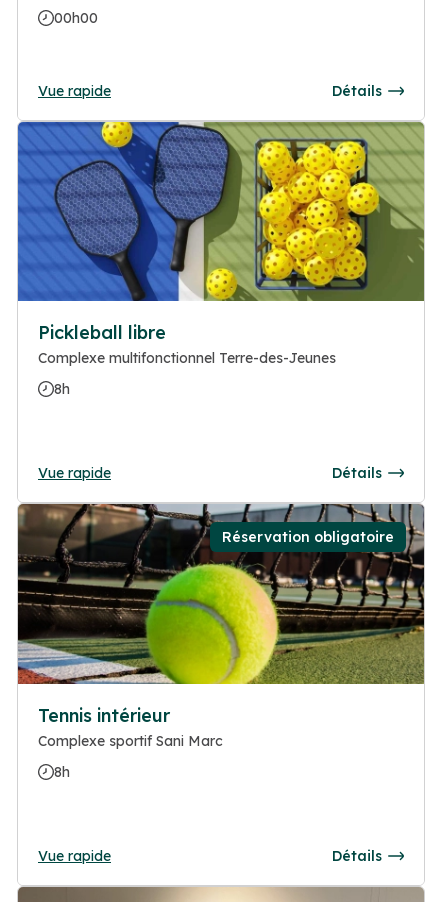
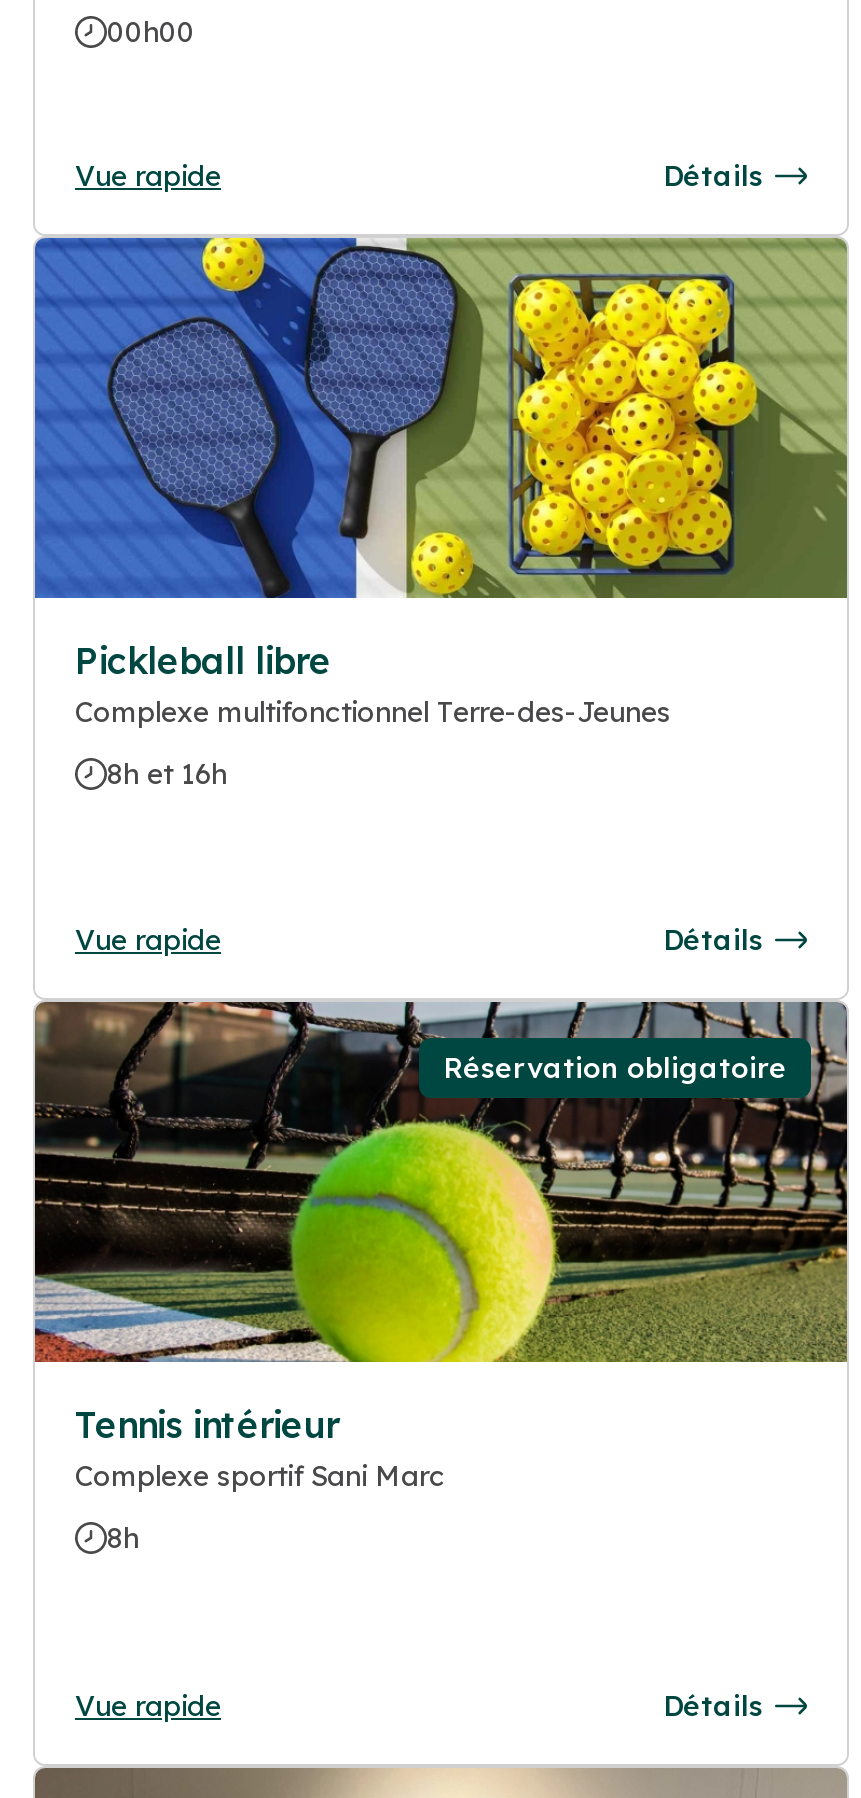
- 8h
+ 8h et 16h
